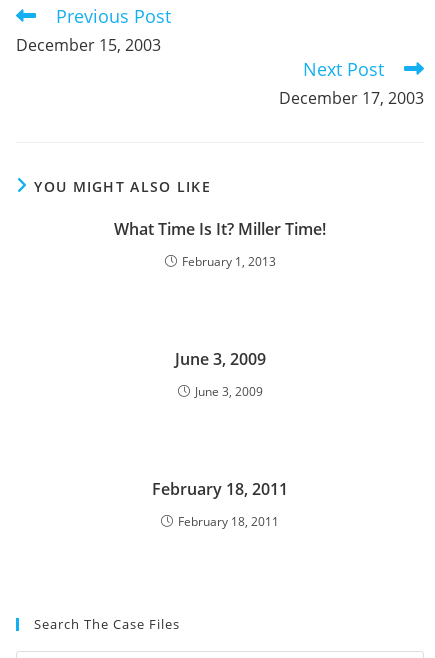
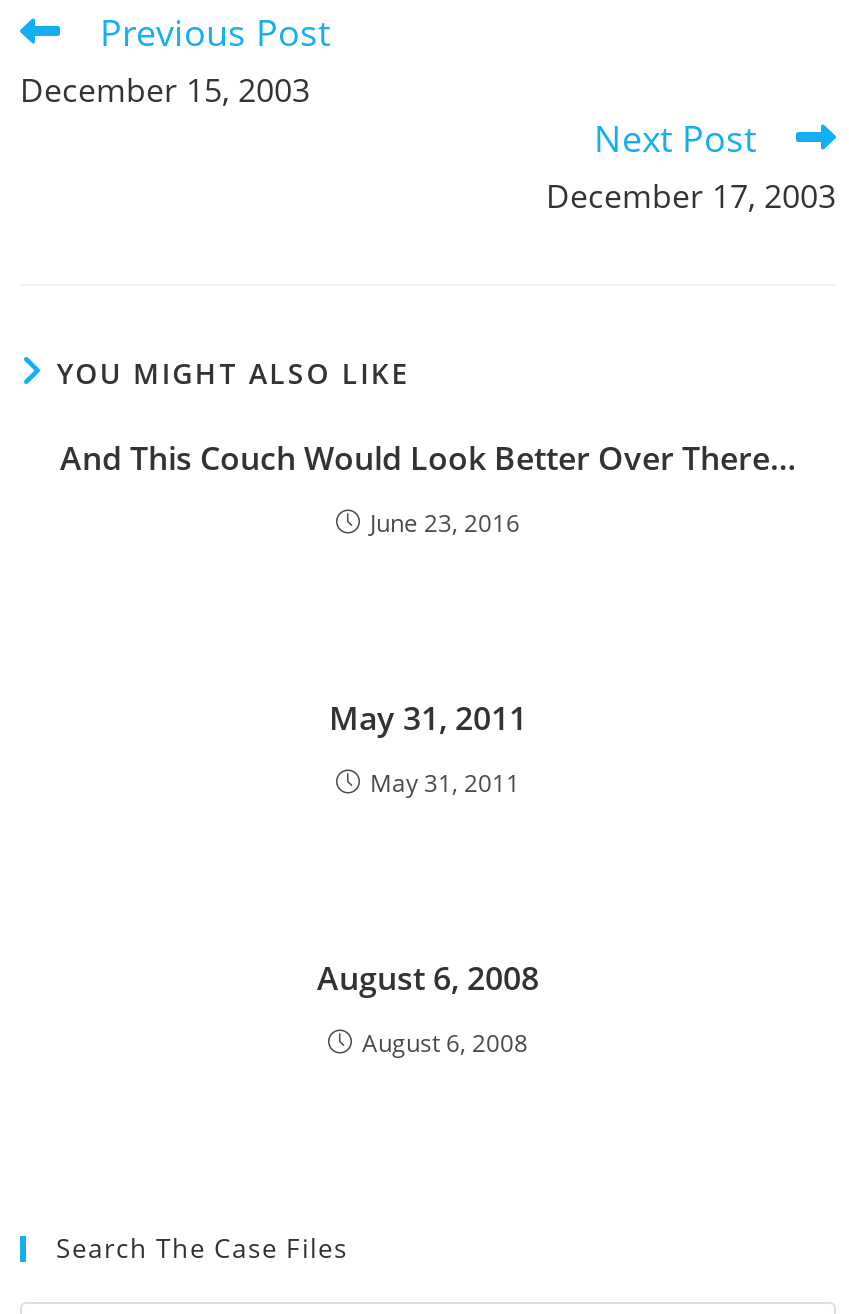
- What Time Is It? Miller Time!
+ And This Couch Would Look Better Over There…

- February 1, 2013
+ June 23, 2016

- June 3, 2009
+ May 31, 2011

- June 3, 2009
+ May 31, 2011

- February 18, 2011
+ August 6, 2008

- February 18, 2011
+ August 6, 2008
